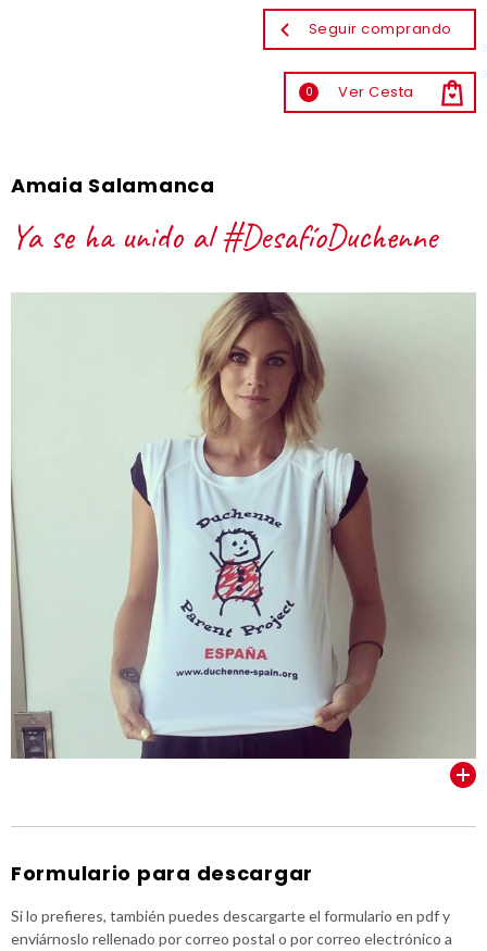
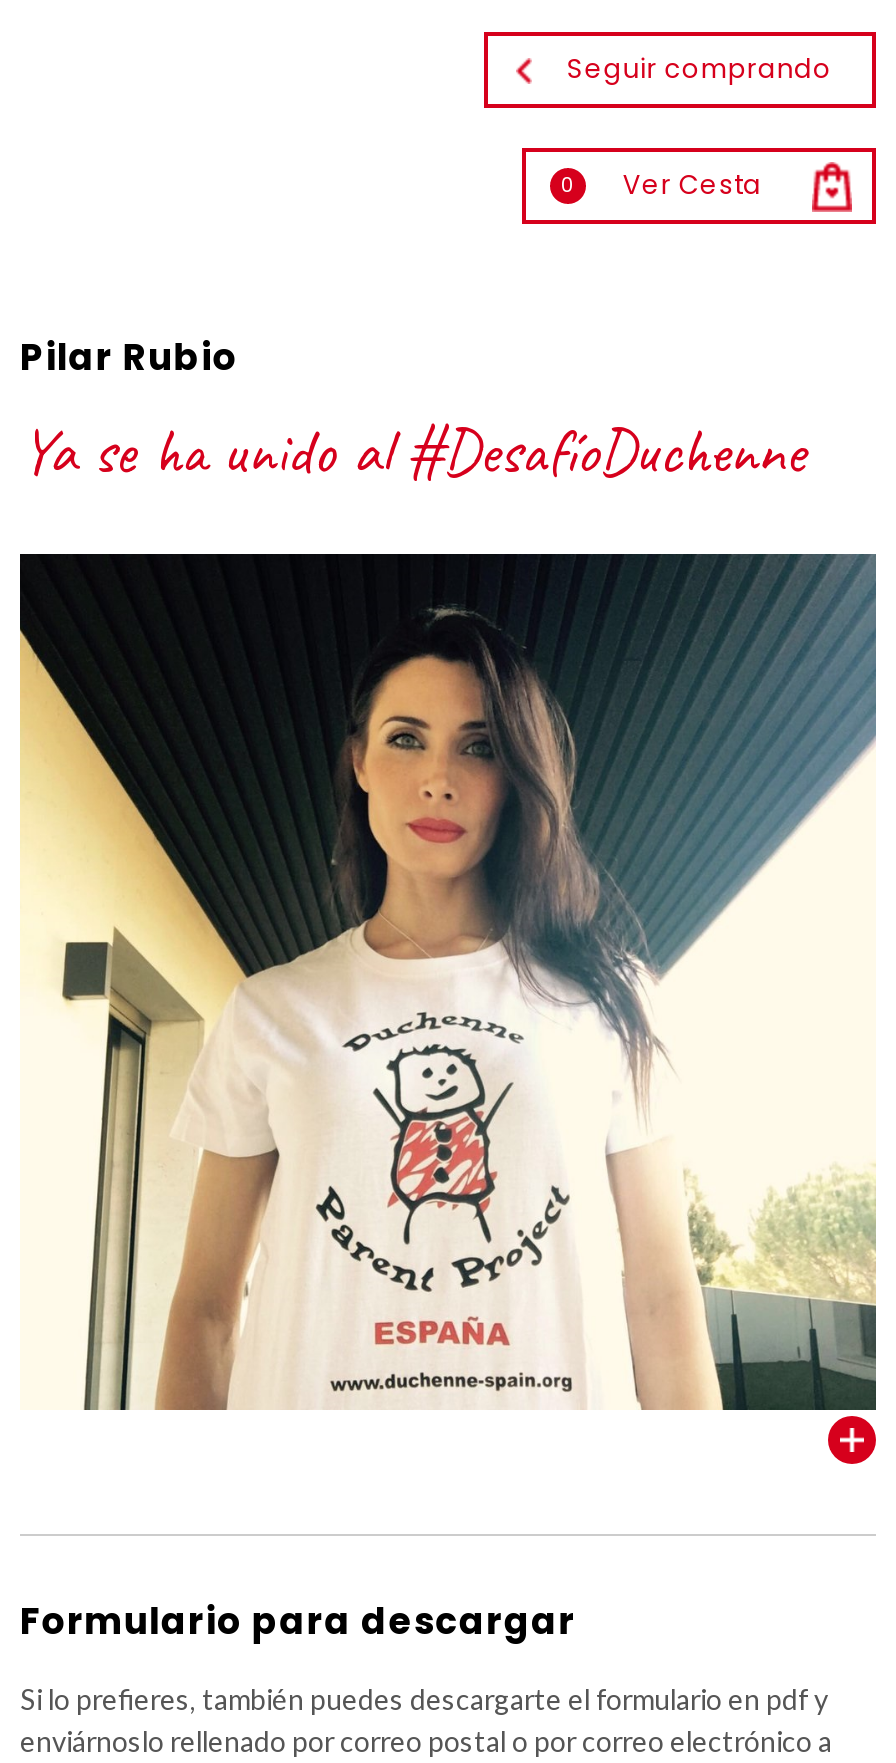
- Amaia Salamanca
+ Pilar Rubio

- [image]
+ [image]
